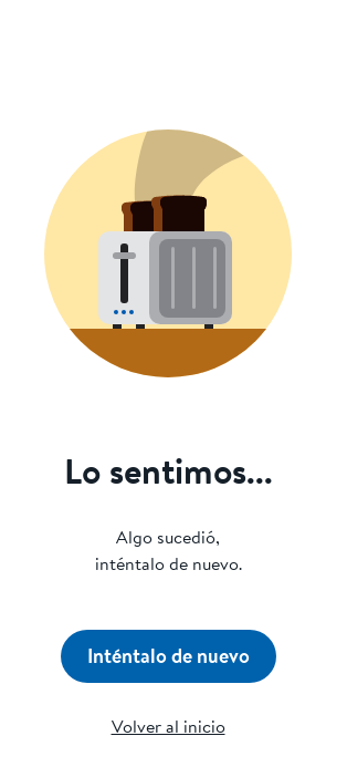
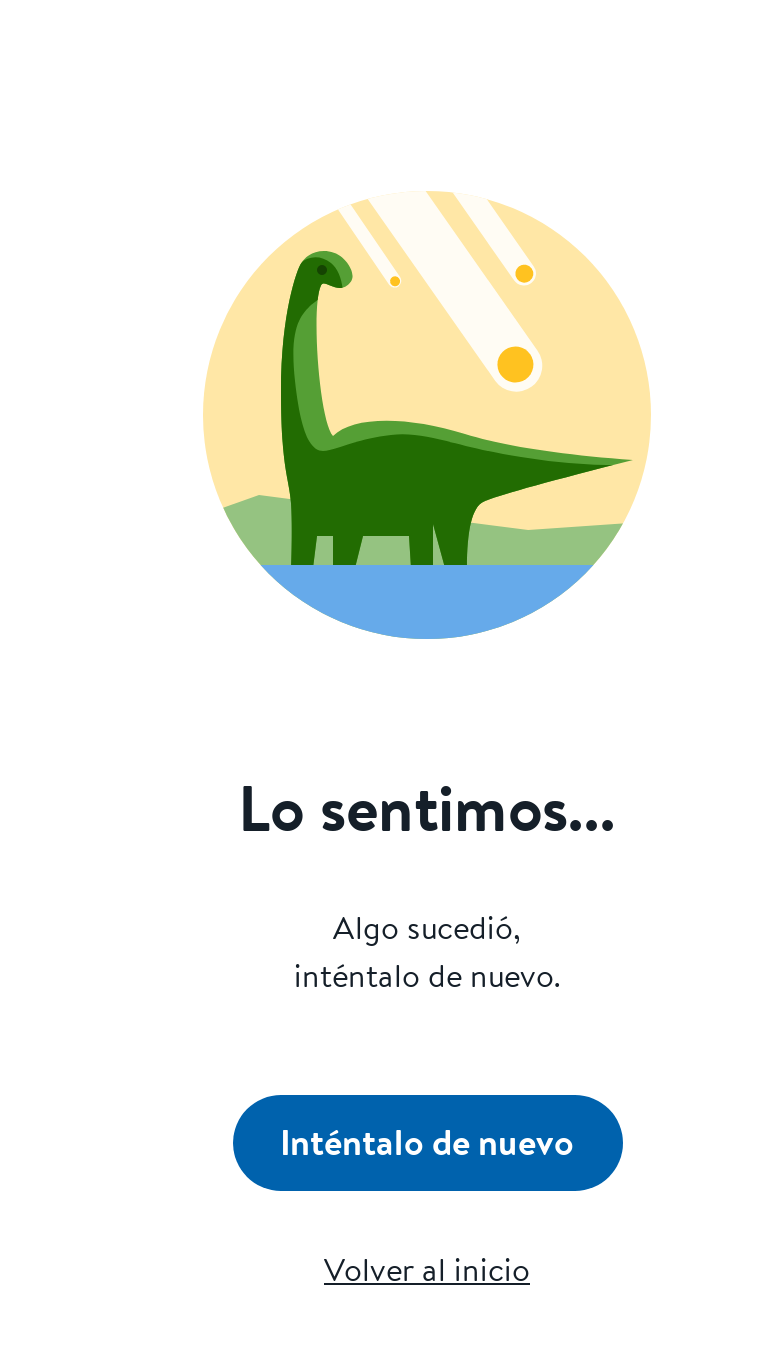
- [image]
+ [image]
